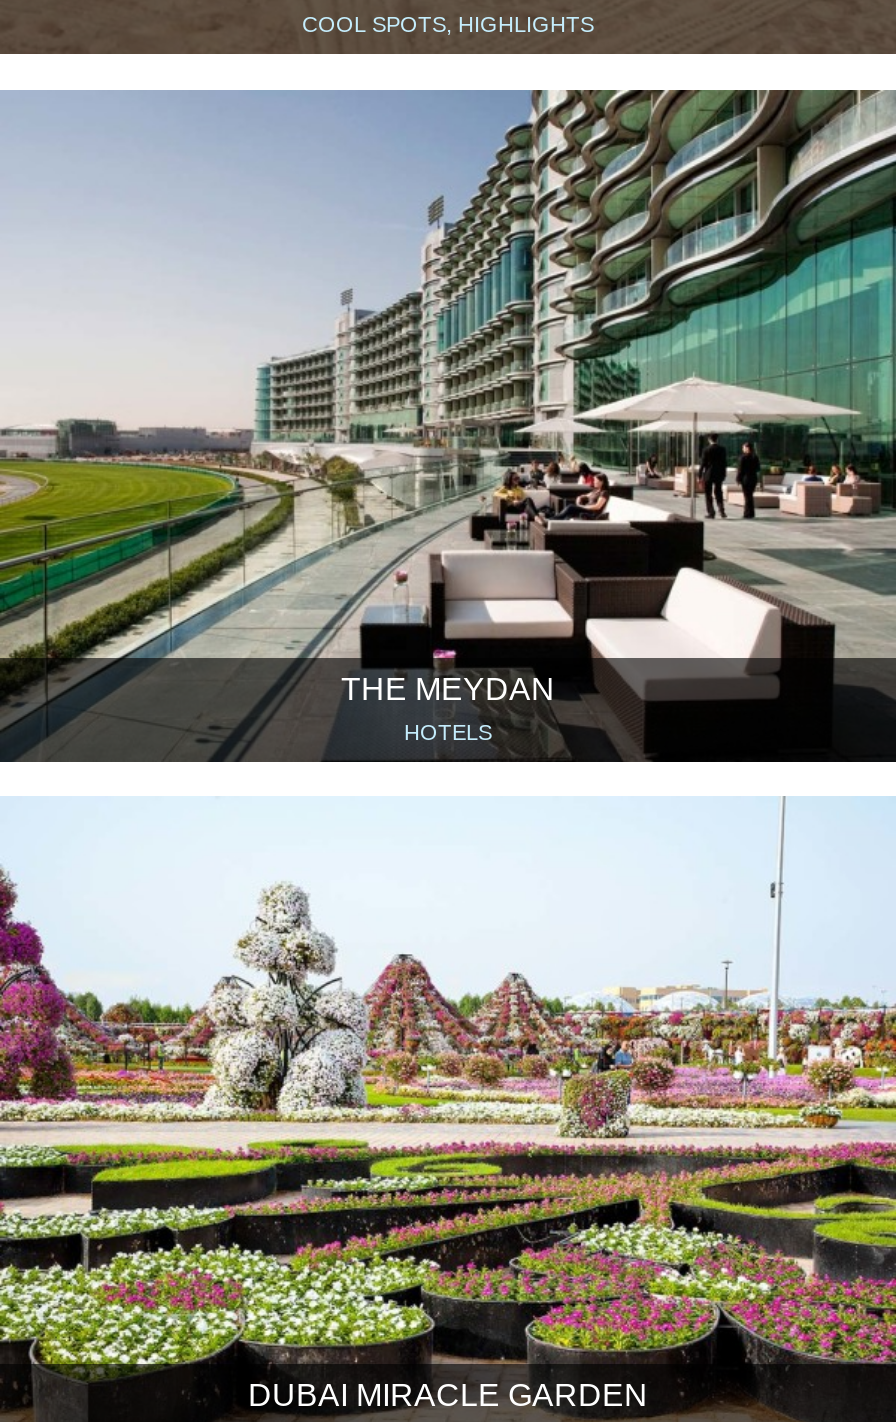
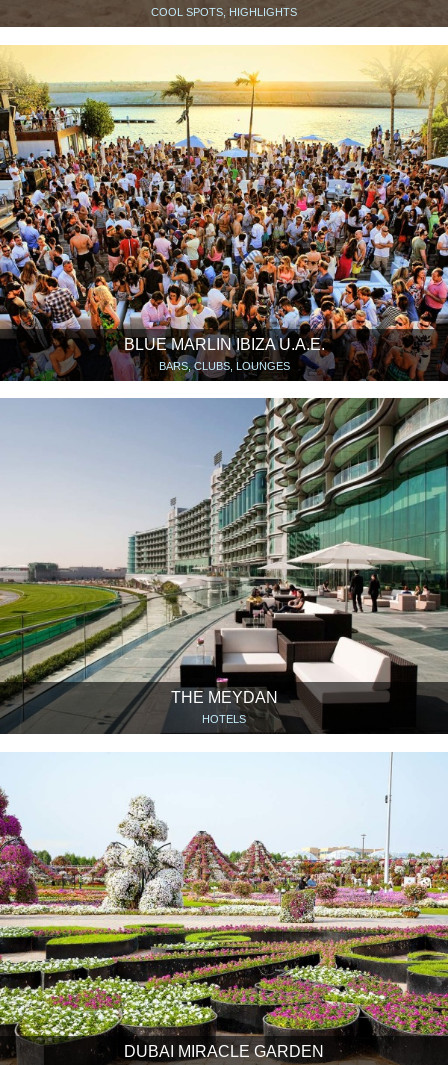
+ [image]
+ BLUE MARLIN IBIZA U.A.E.
+ BARS, CLUBS, LOUNGES
